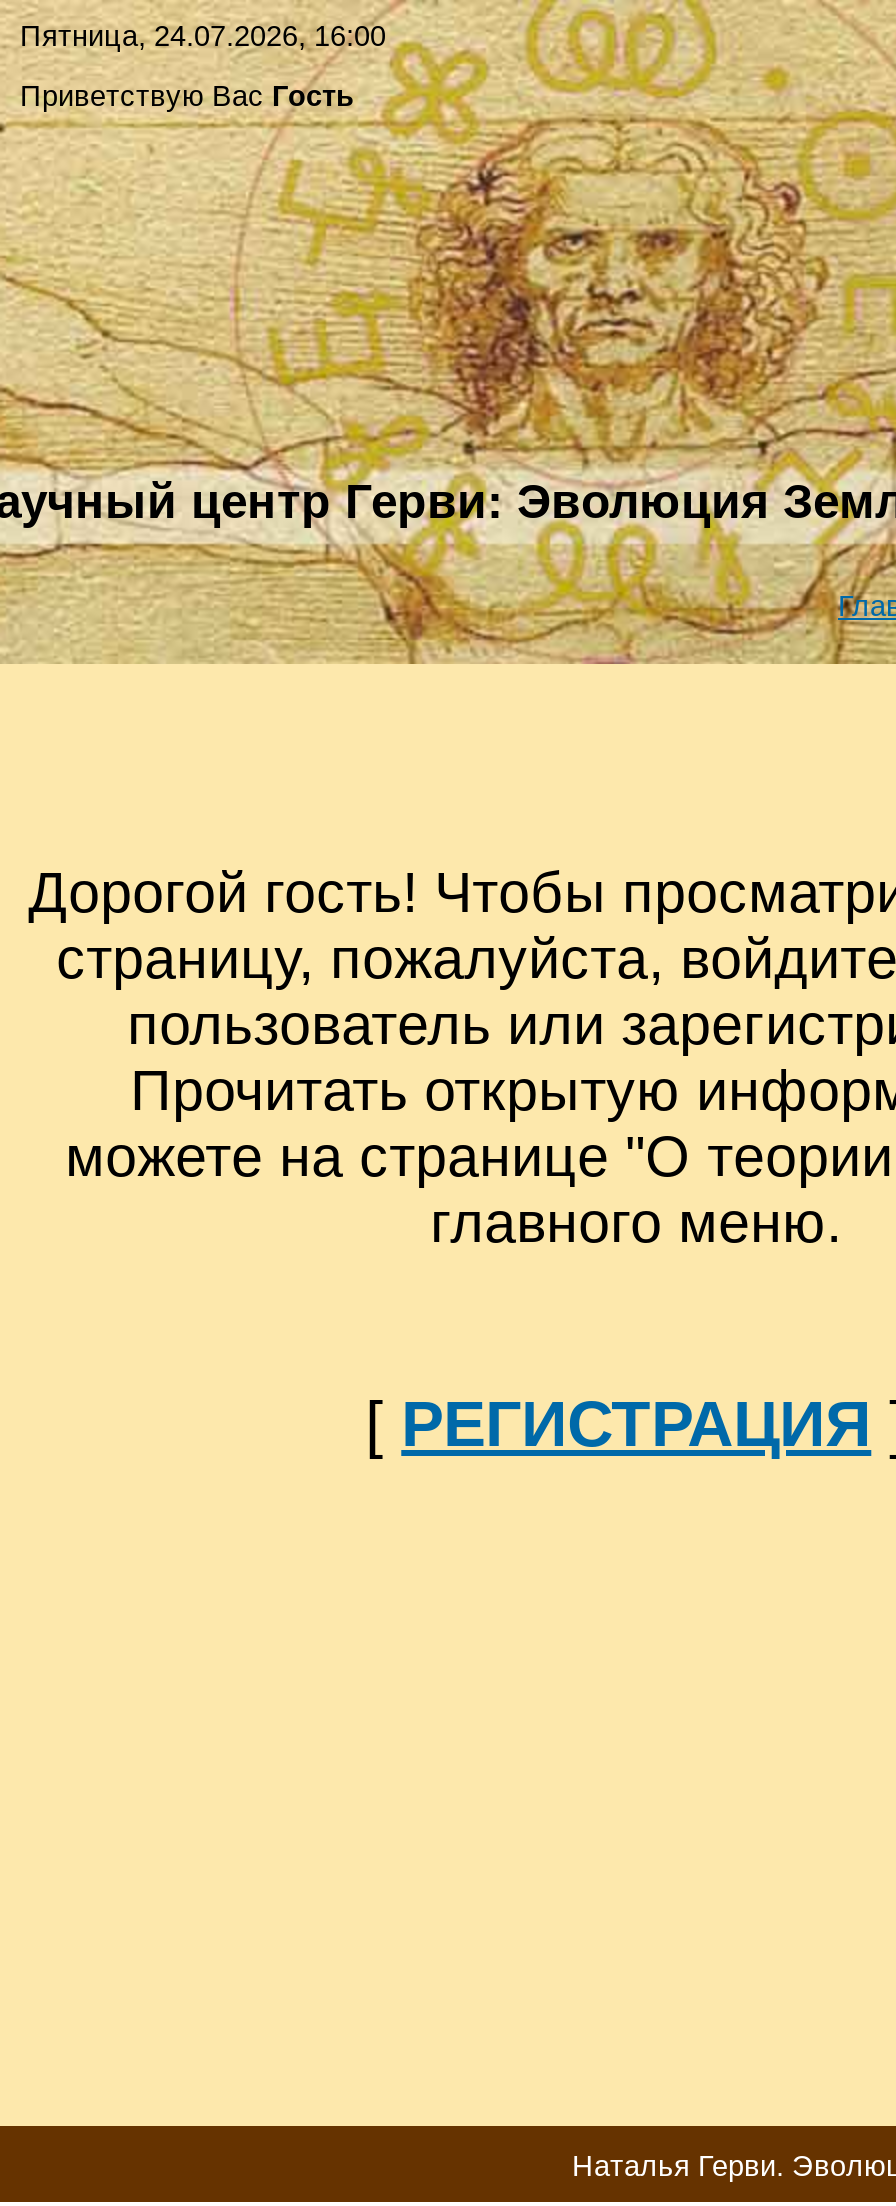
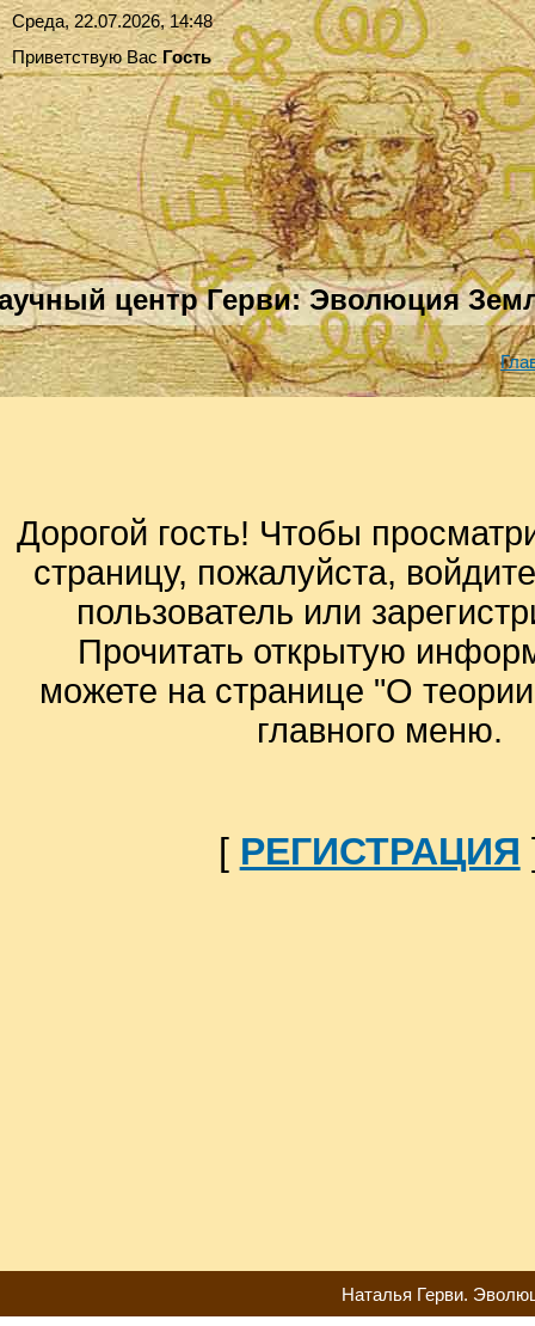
- Пятница, 24.07.2026, 16:00
+ Среда, 22.07.2026, 14:48
